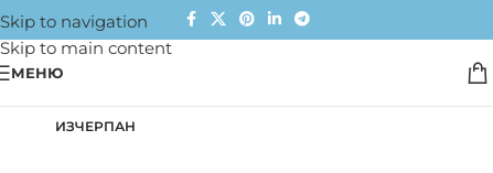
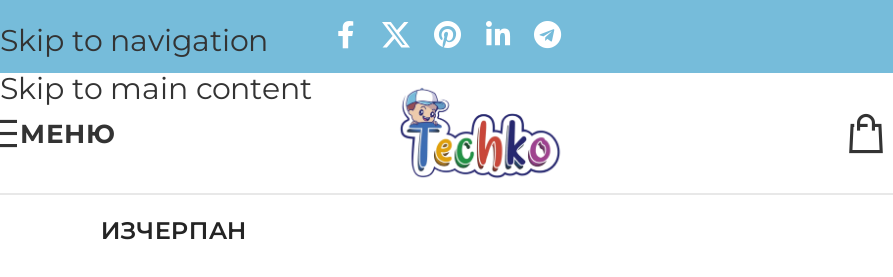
+ [image]
